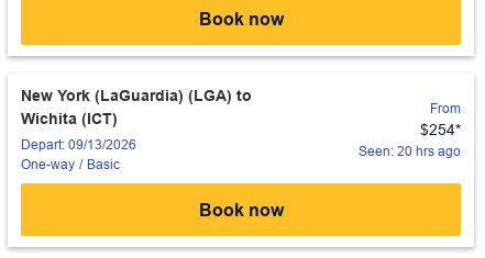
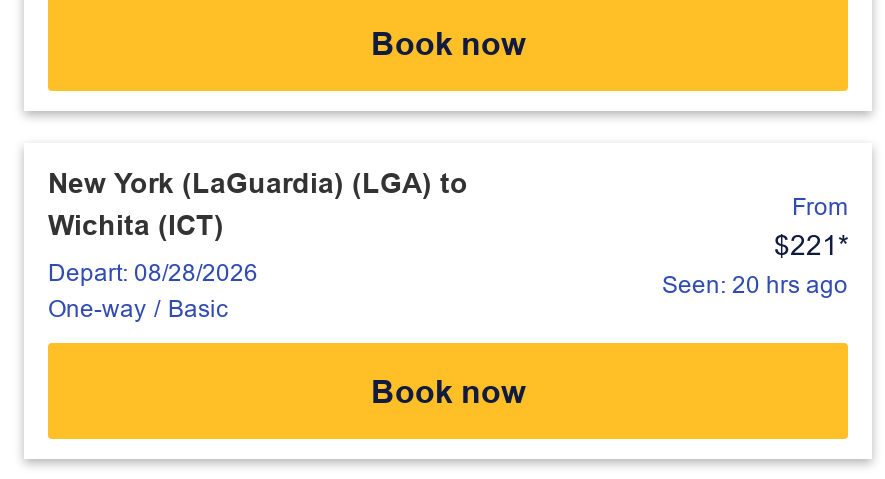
- $254 *
+ $221 *

- Depart: 09/13/2026
+ Depart: 08/28/2026
